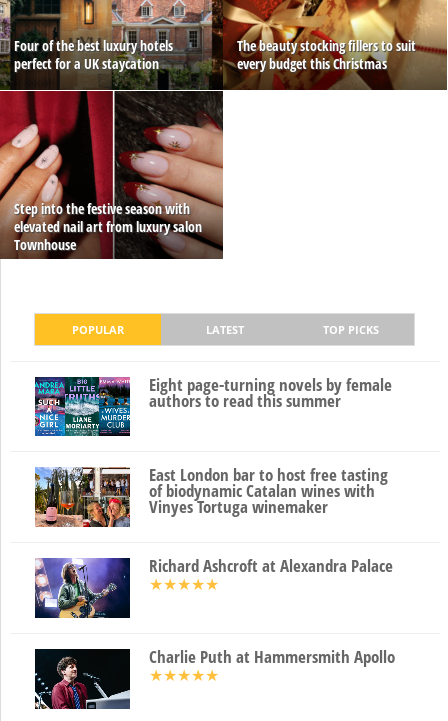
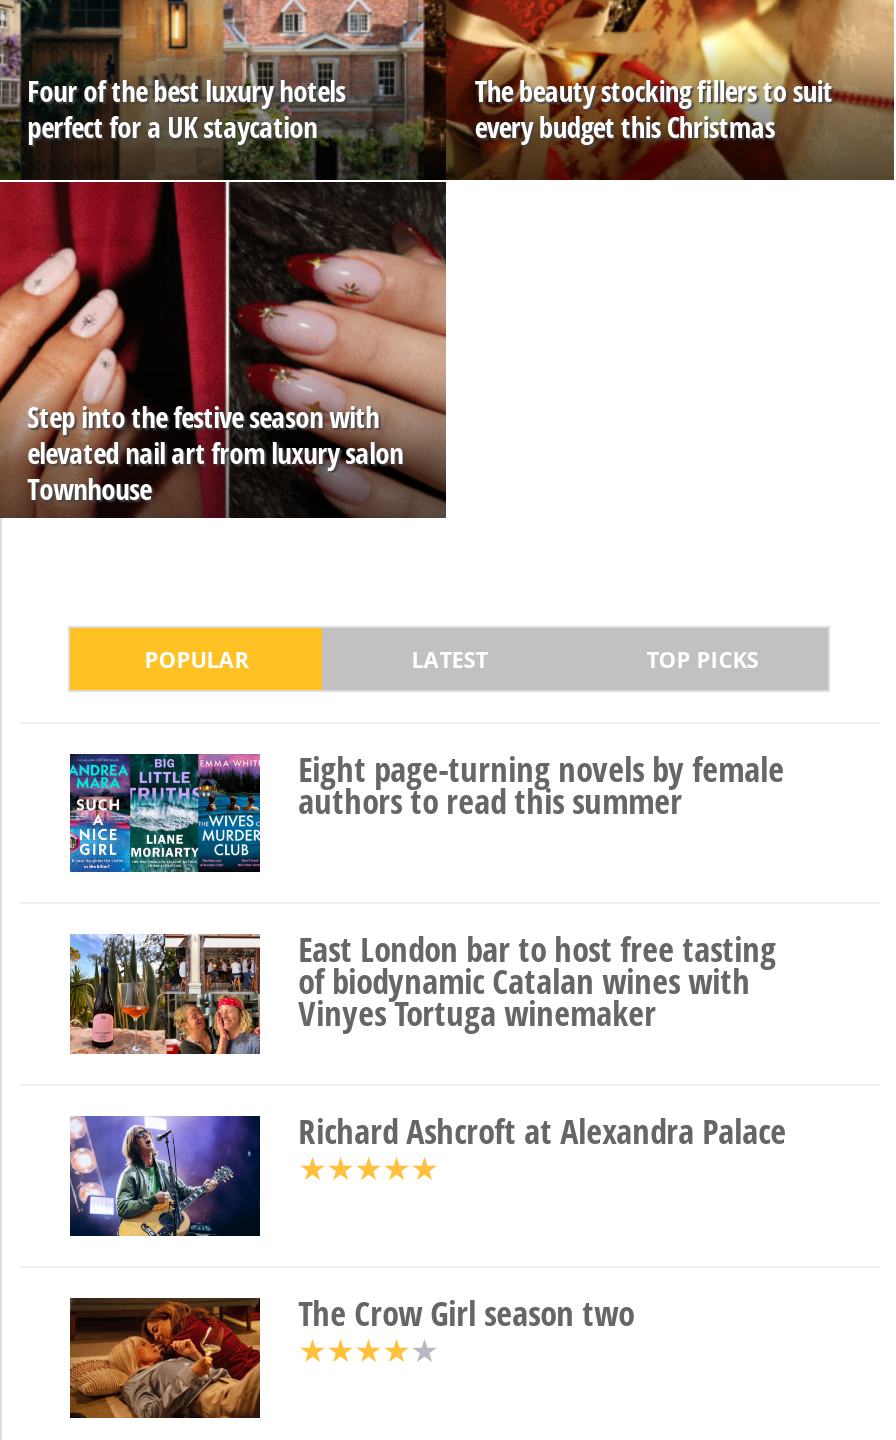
- [image]
- Charlie Puth at Hammersmith Apollo
+ [image]
+ The Crow Girl season two
